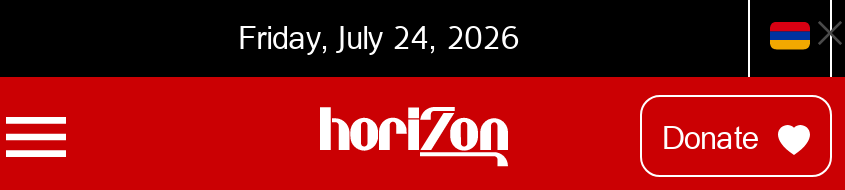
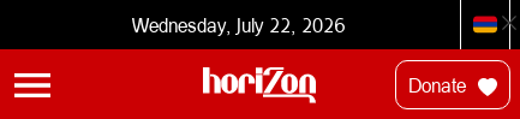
- Friday, July 24, 2026
+ Wednesday, July 22, 2026
